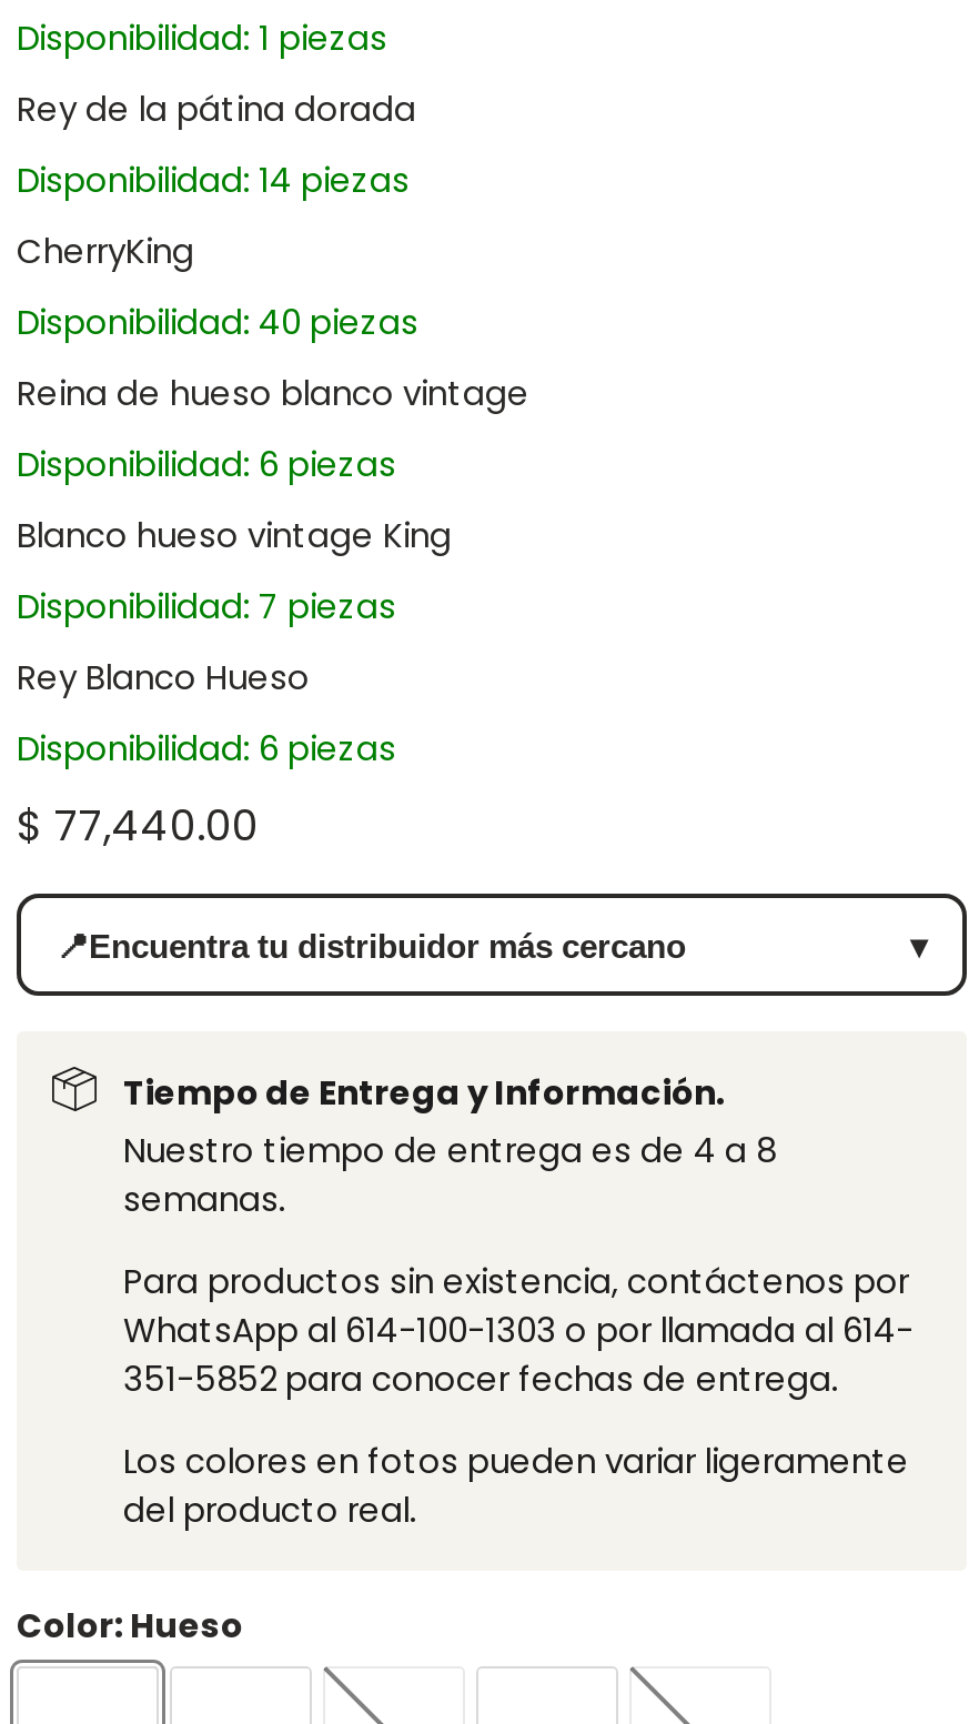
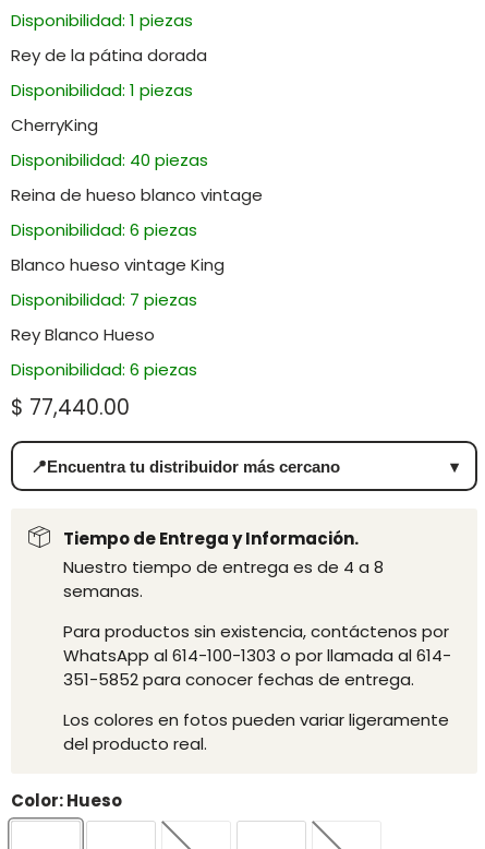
- Disponibilidad: 14 piezas
+ Disponibilidad: 1 piezas
